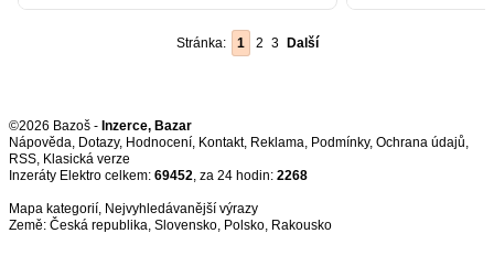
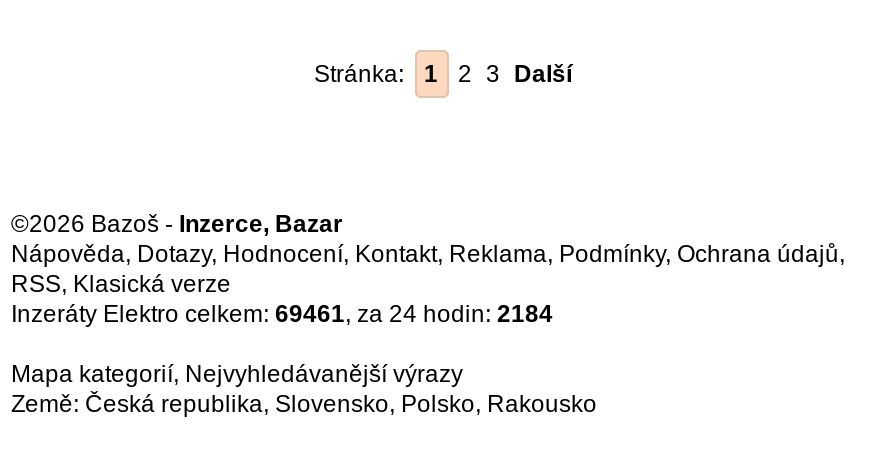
- Inzeráty Elektro celkem: 69452, za 24 hodin: 2268
+ Inzeráty Elektro celkem: 69461, za 24 hodin: 2184
